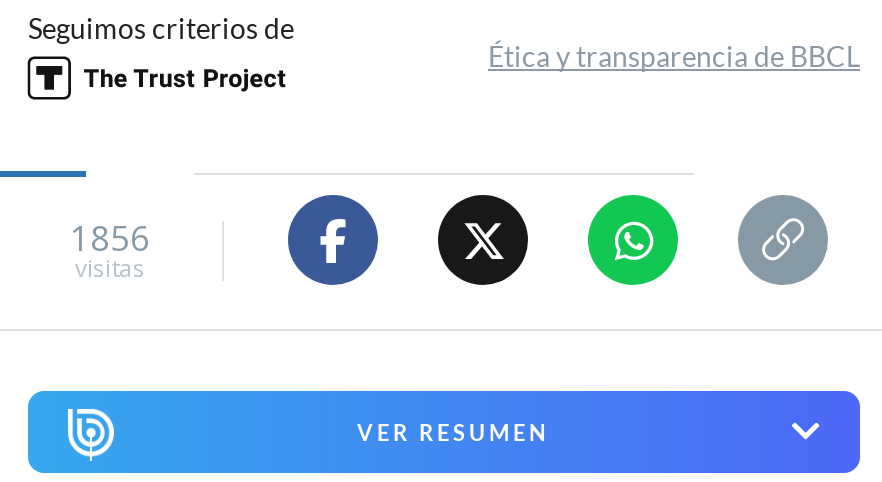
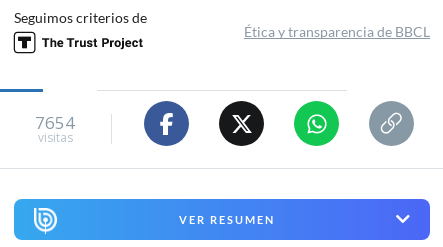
- 1856
+ 7654
